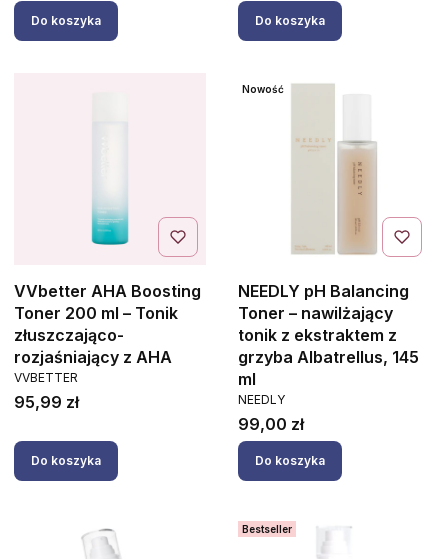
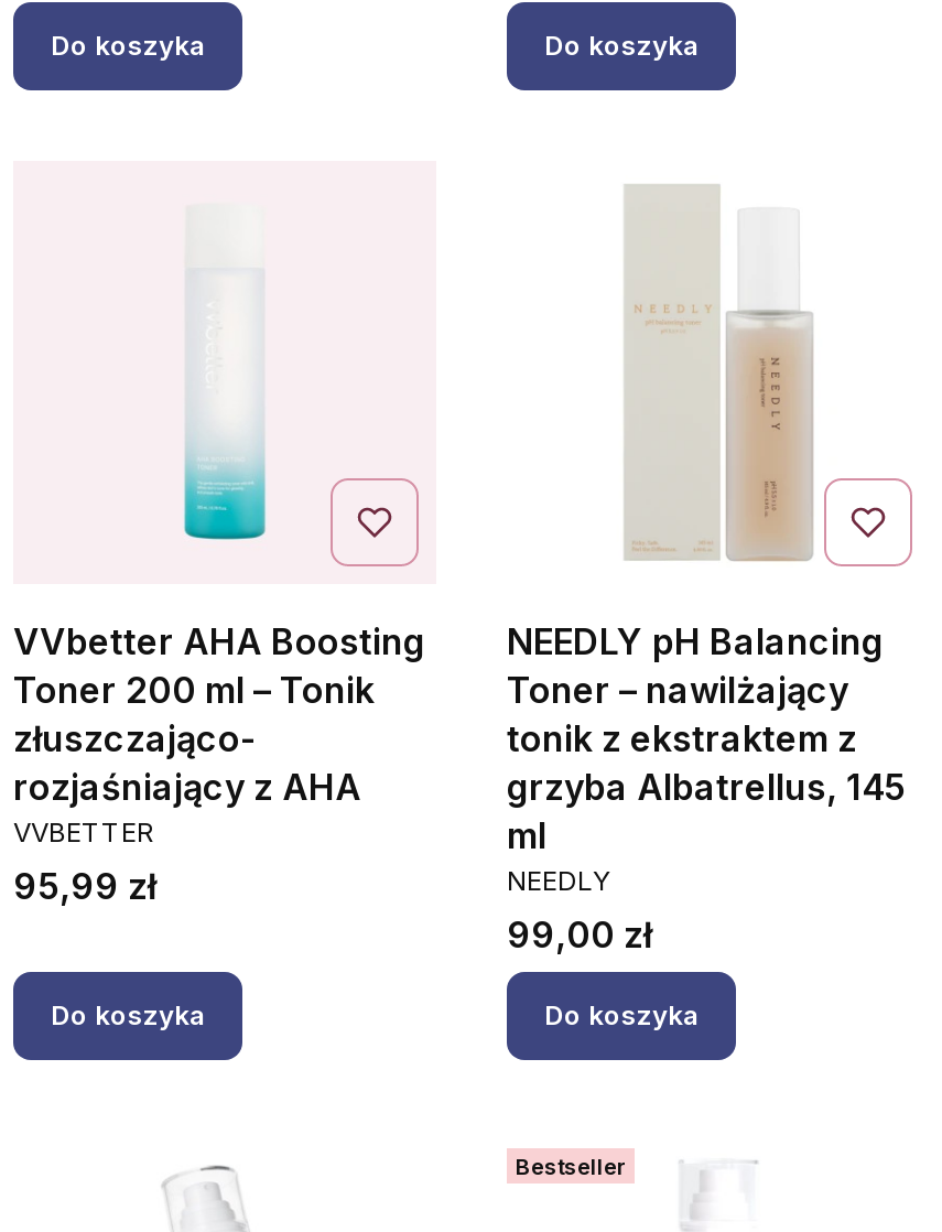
- Nowość
